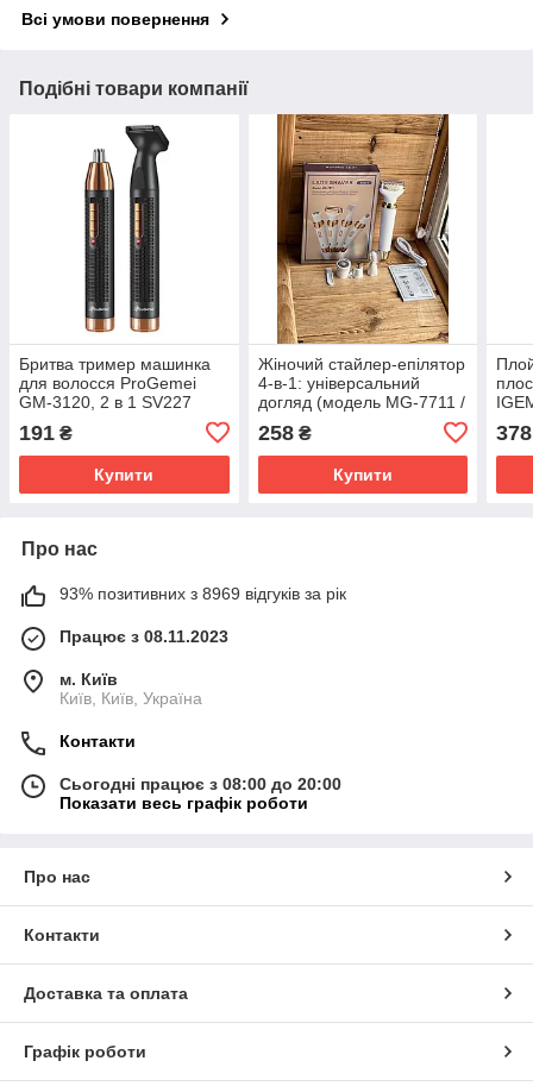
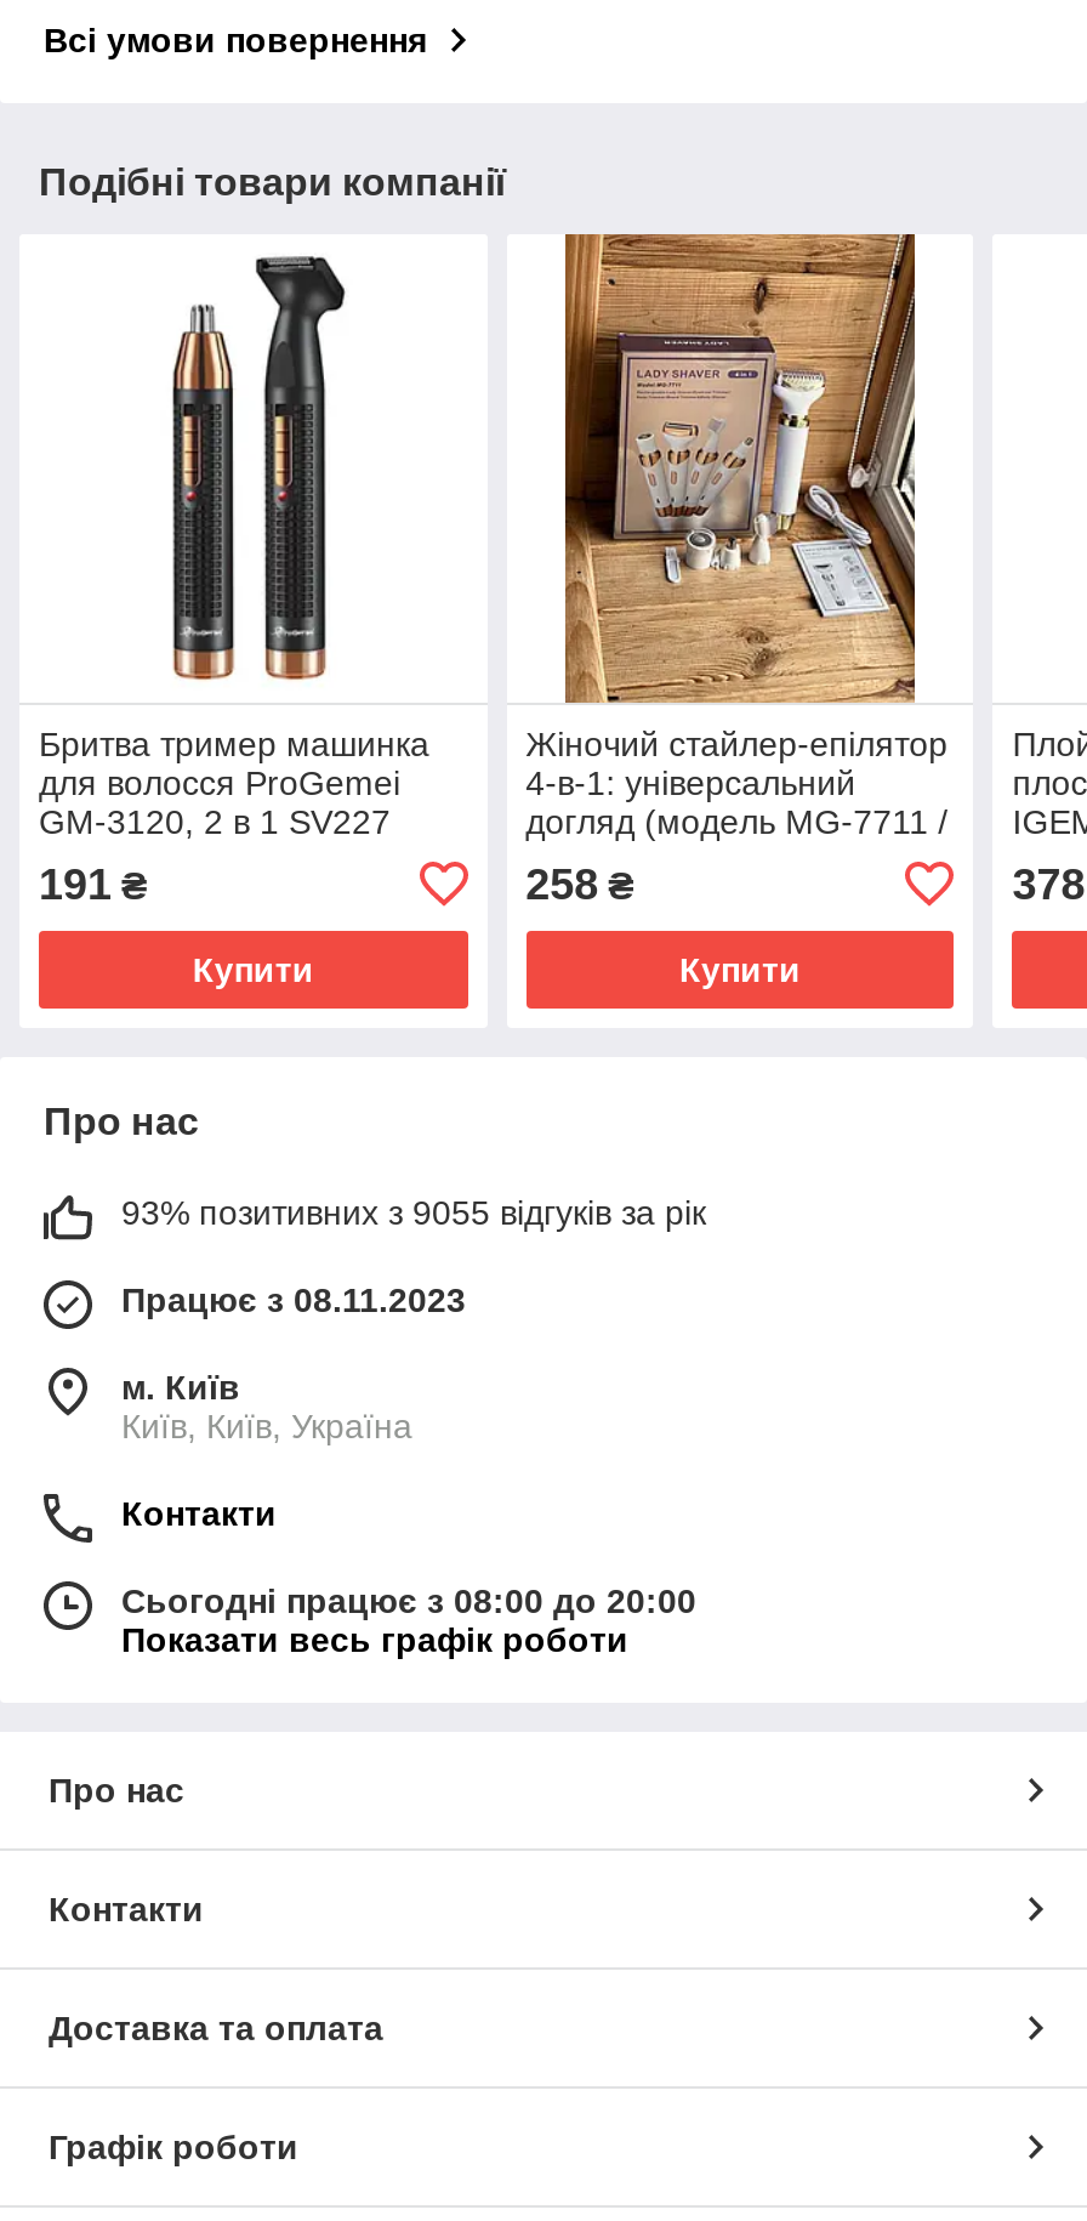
- 93% позитивних з 8969 відгуків за рік
+ 93% позитивних з 9055 відгуків за рік
